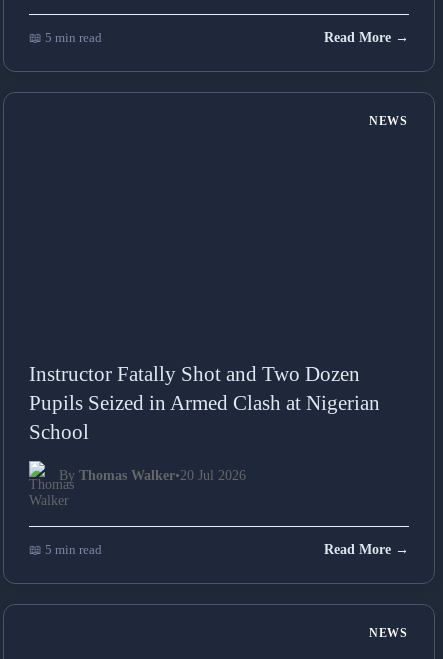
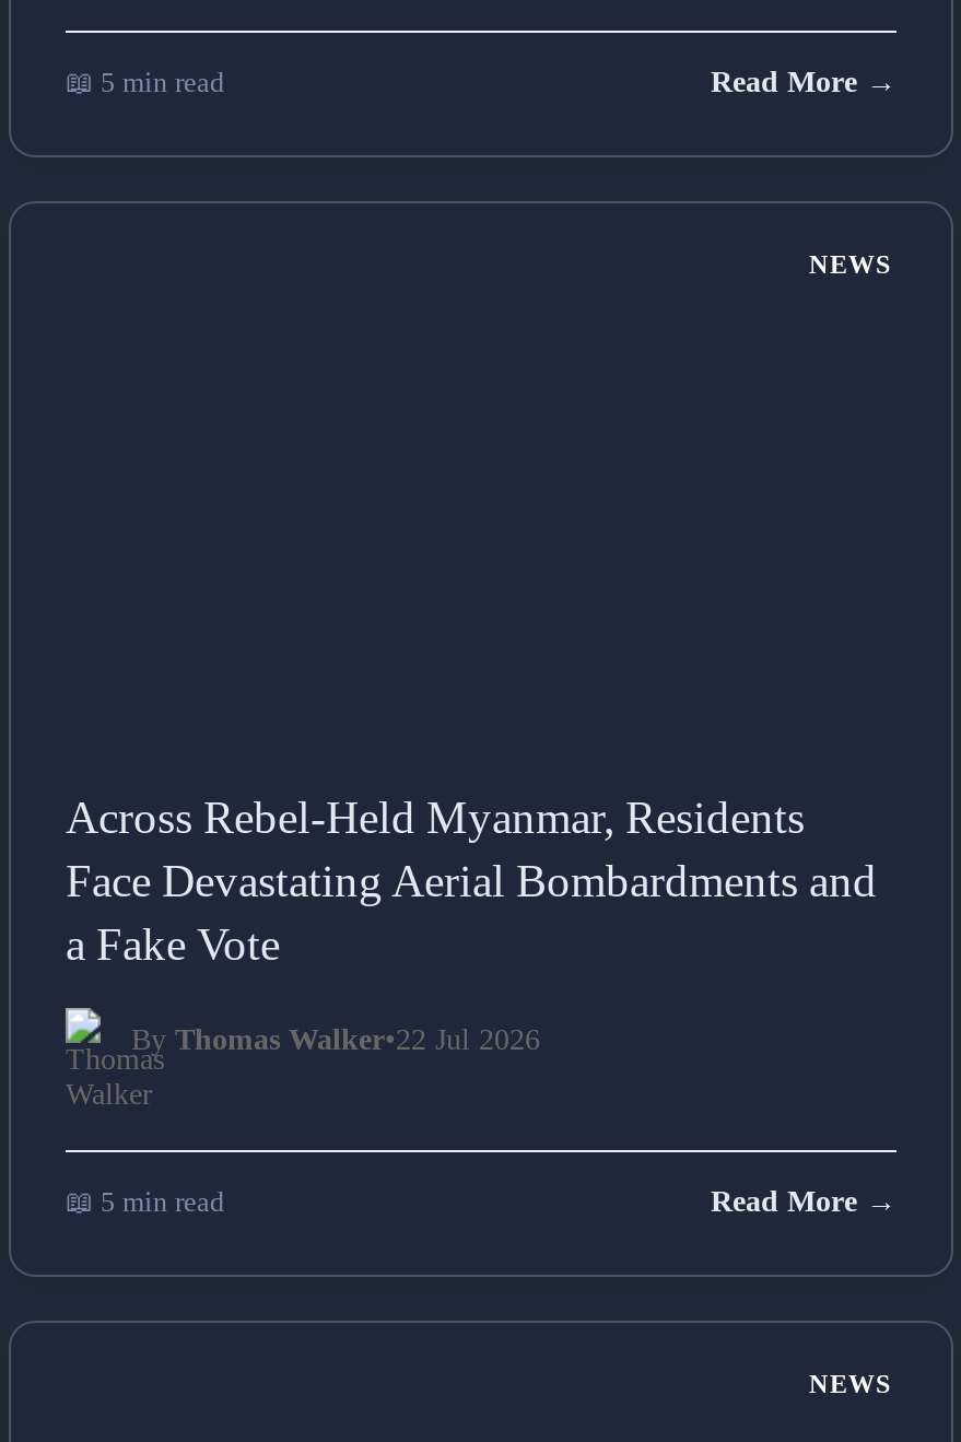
- Instructor Fatally Shot and Two Dozen
- Pupils Seized in Armed Clash at Nigerian
- School
+ Across Rebel-Held Myanmar, Residents
+ Face Devastating Aerial Bombardments and
+ a Fake Vote

- By Thomas Walker•20 Jul 2026
+ By Thomas Walker•22 Jul 2026
